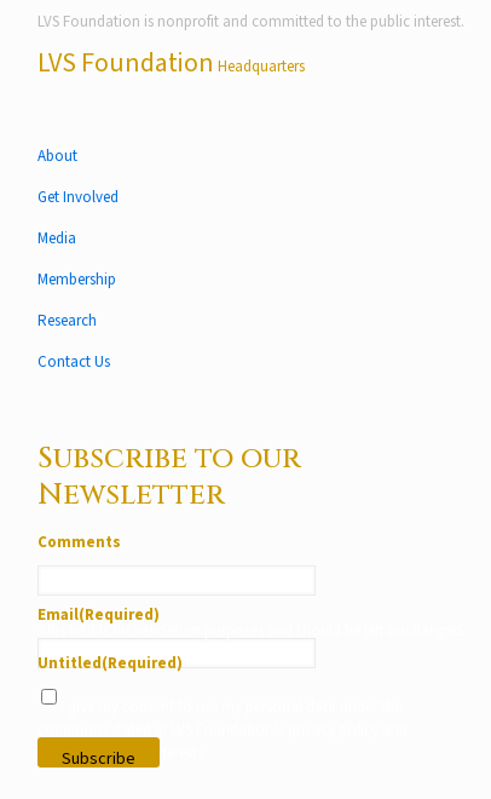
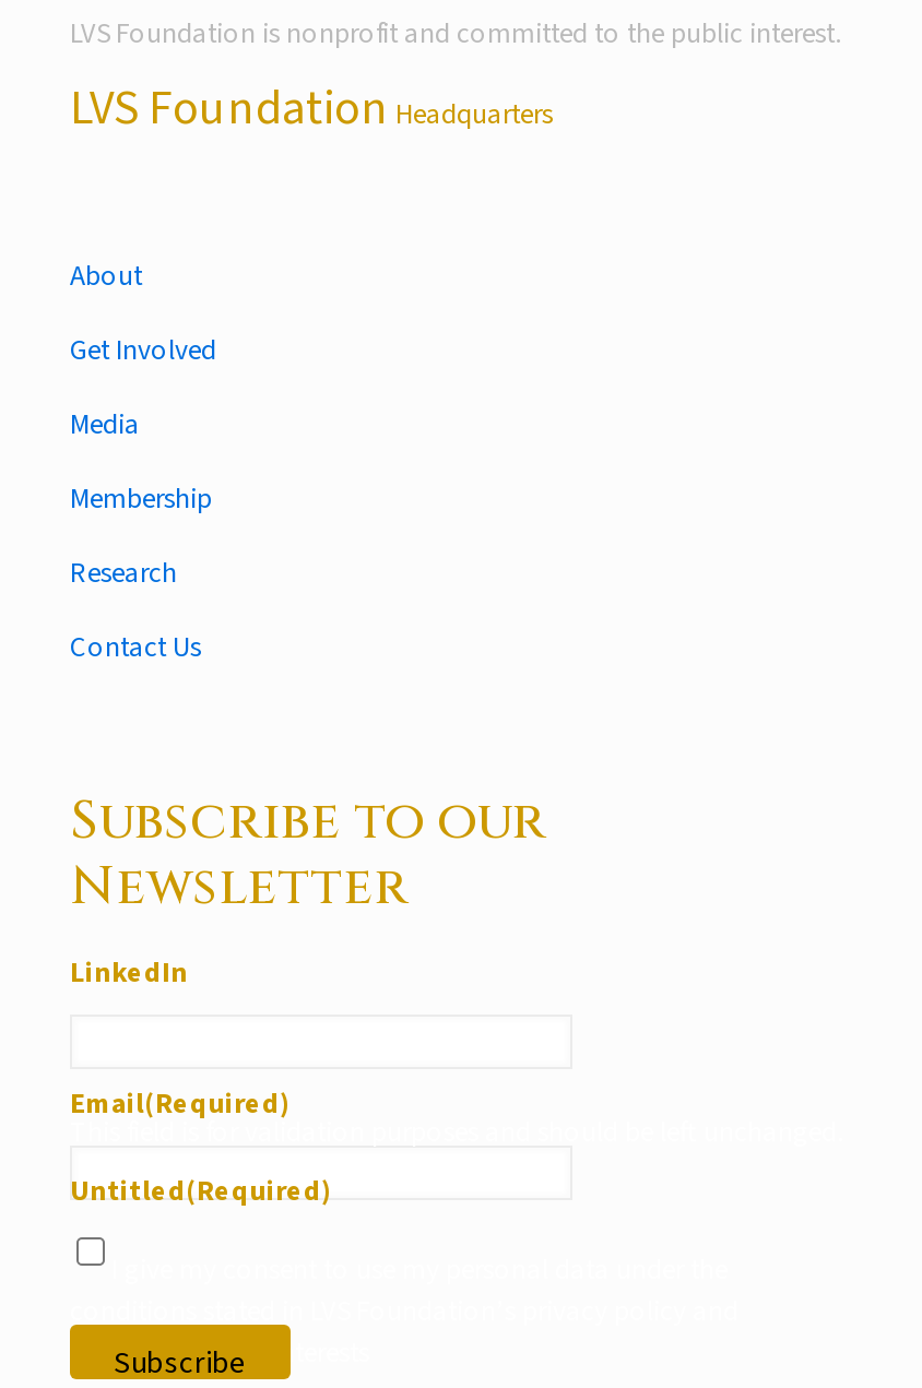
- Comments
+ LinkedIn
